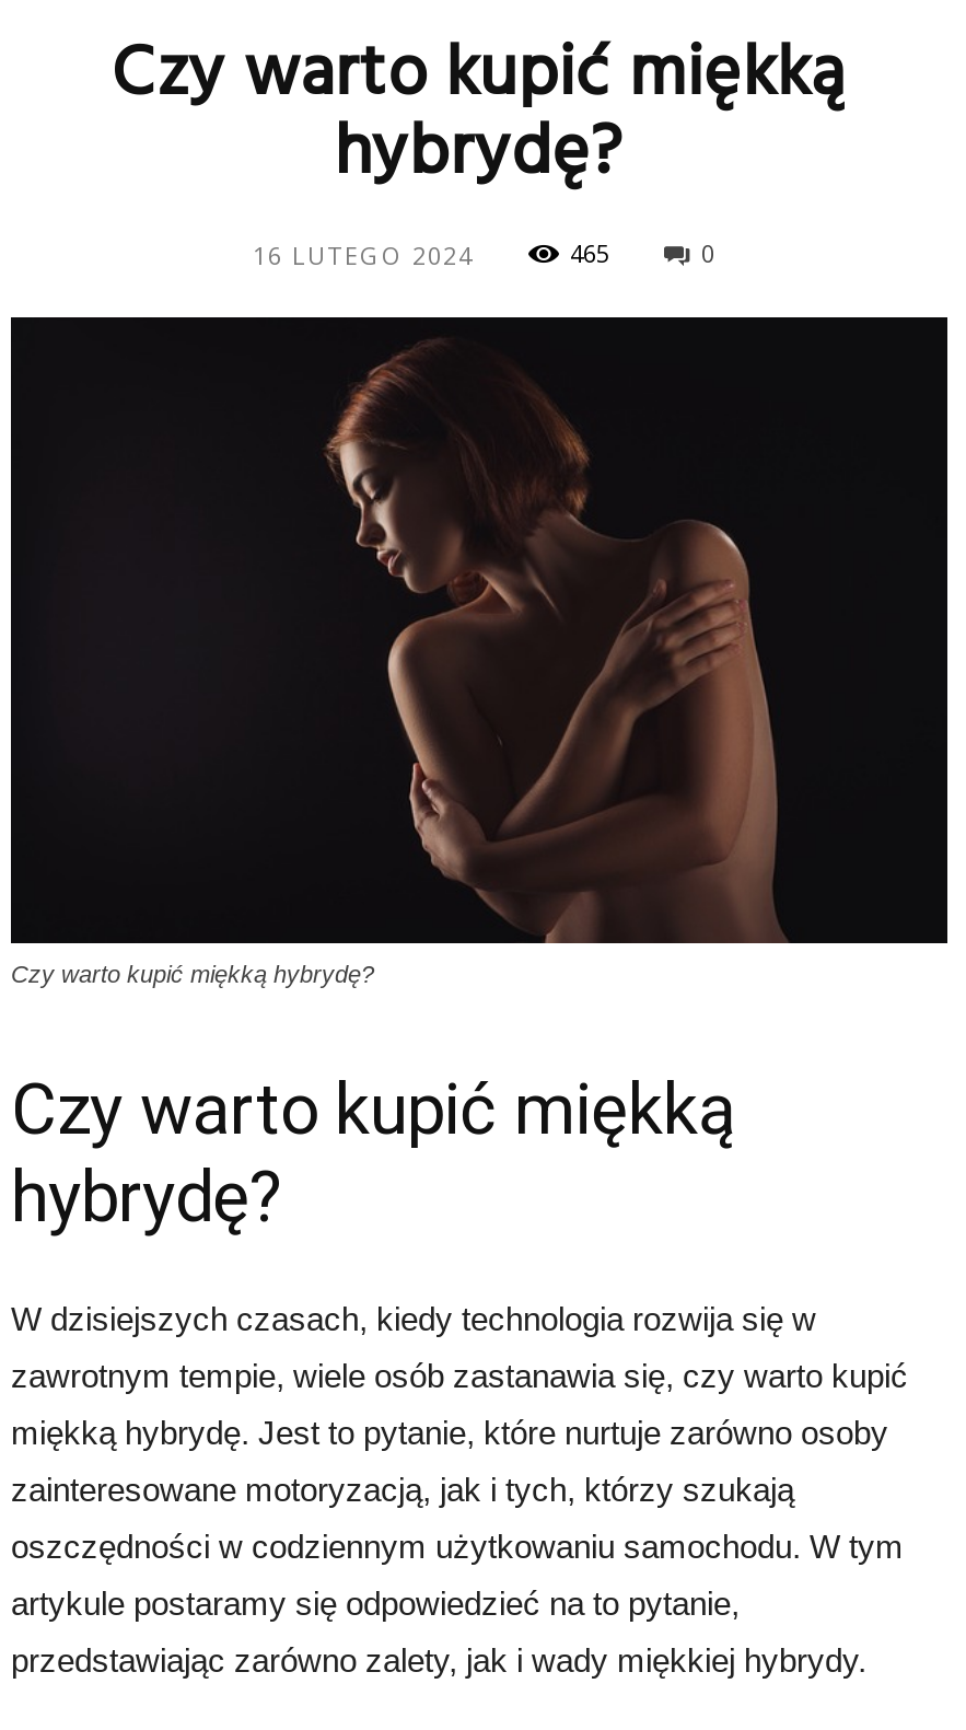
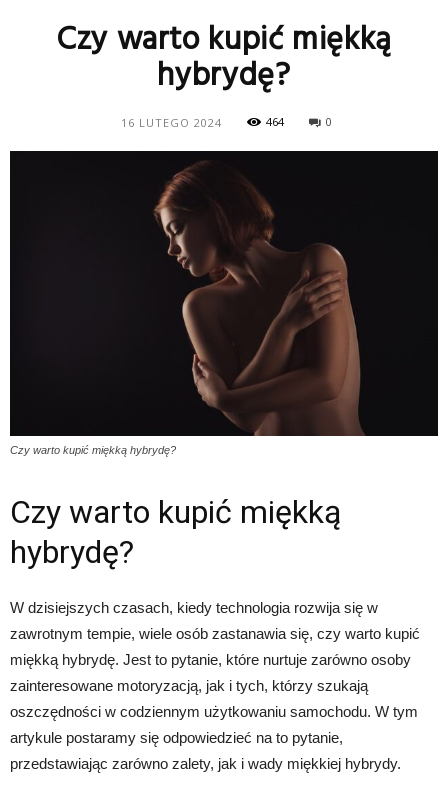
- 465
+ 464
